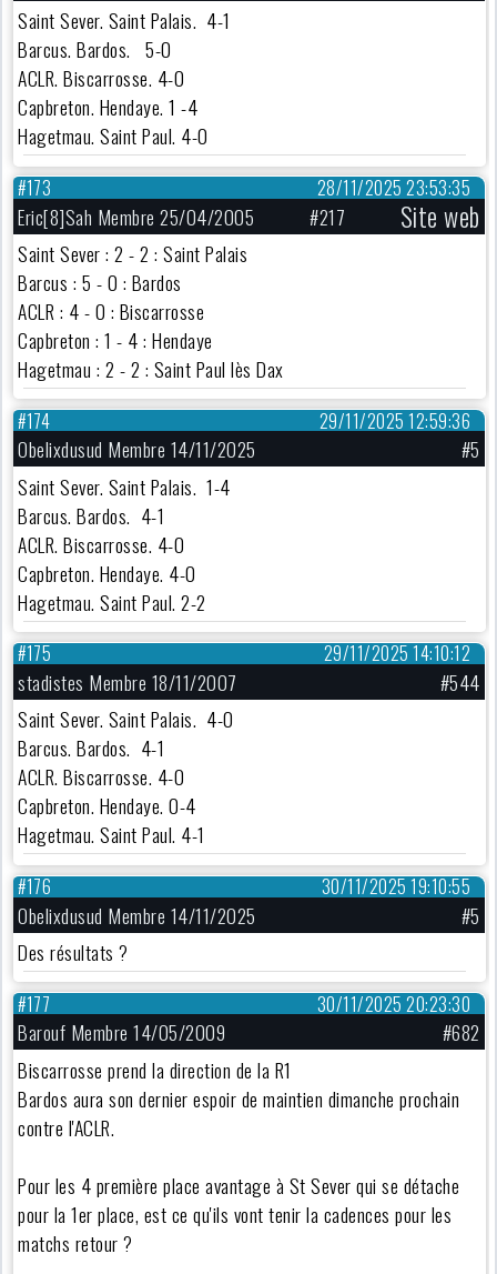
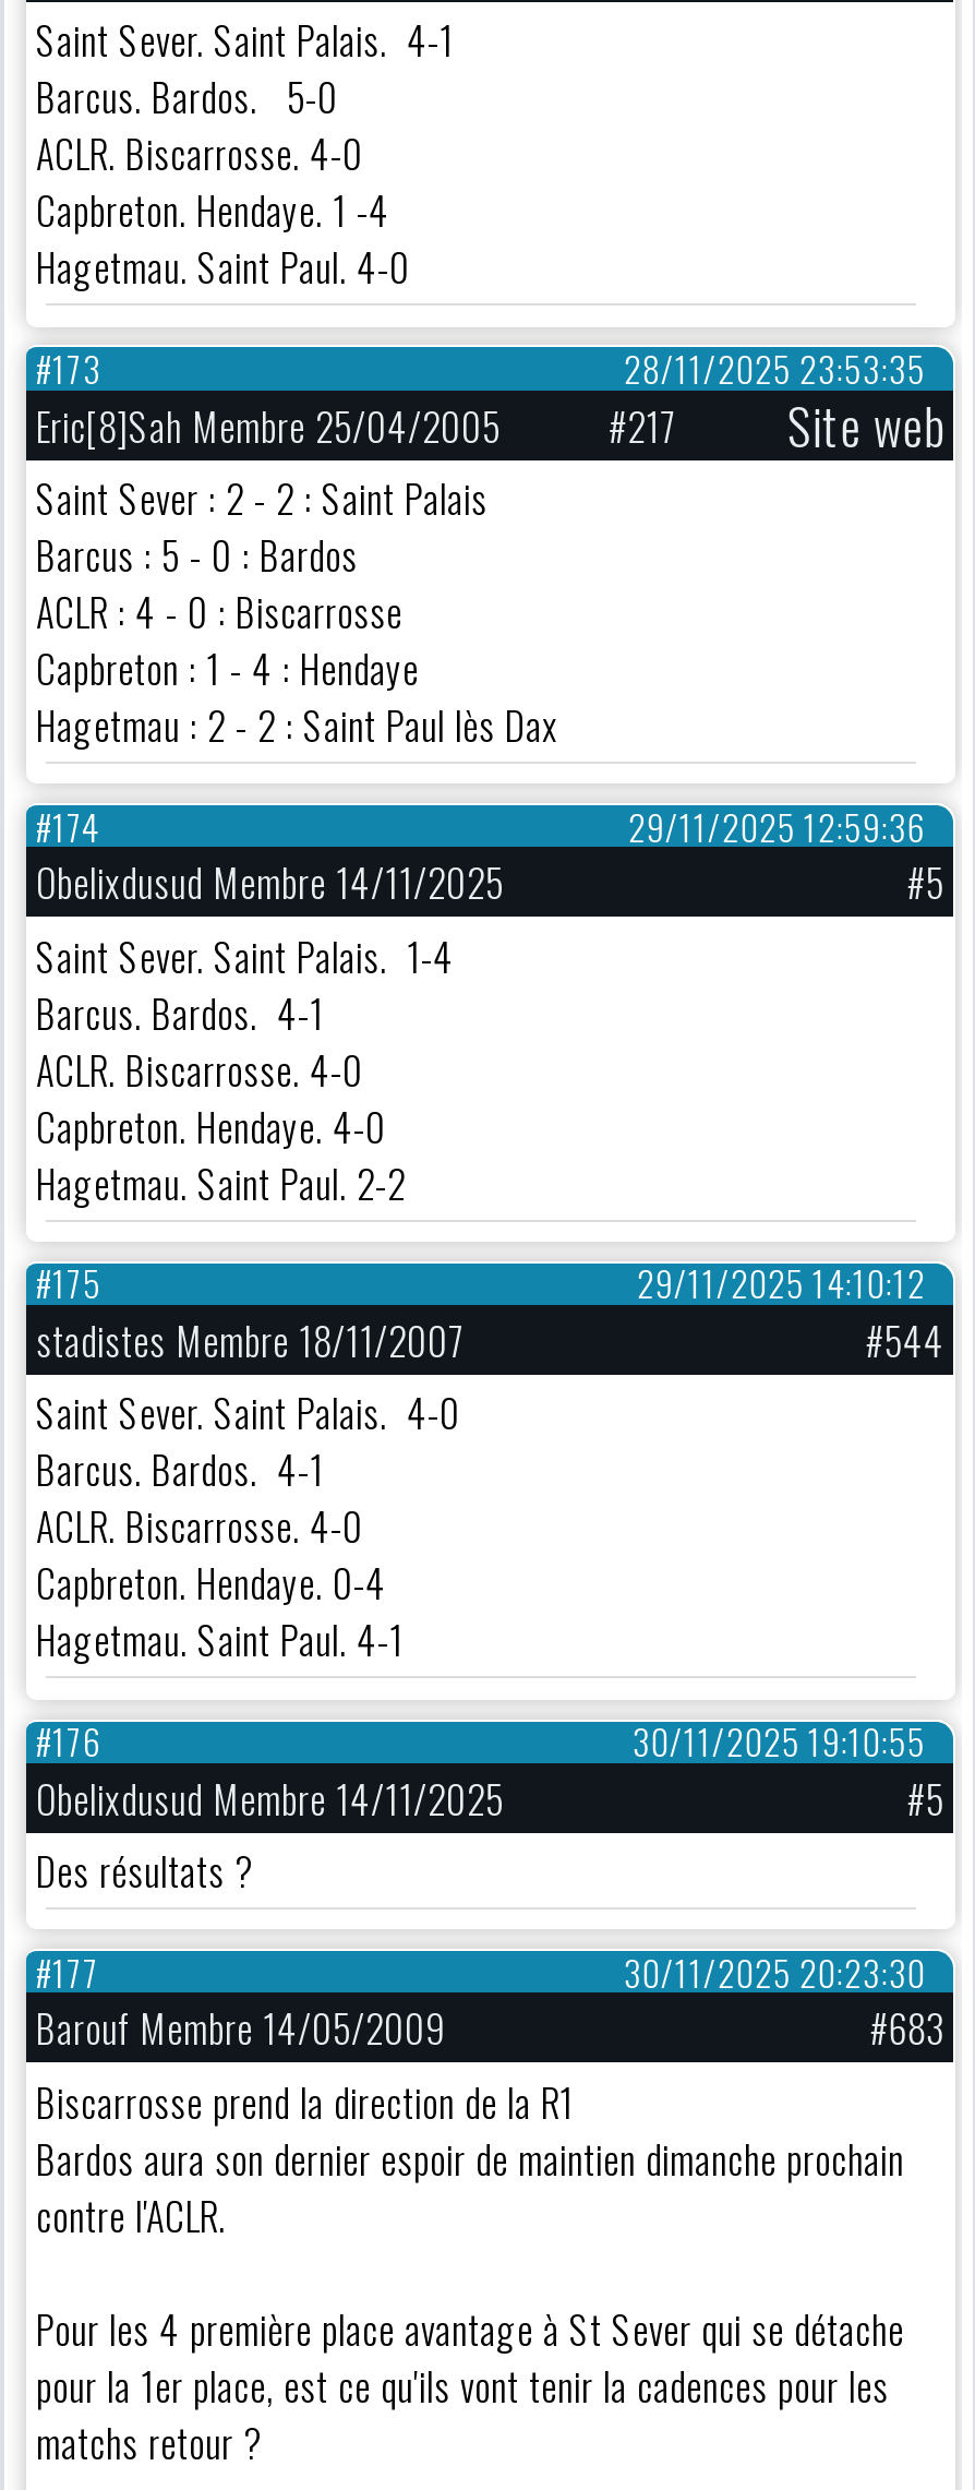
- #682
+ #683
